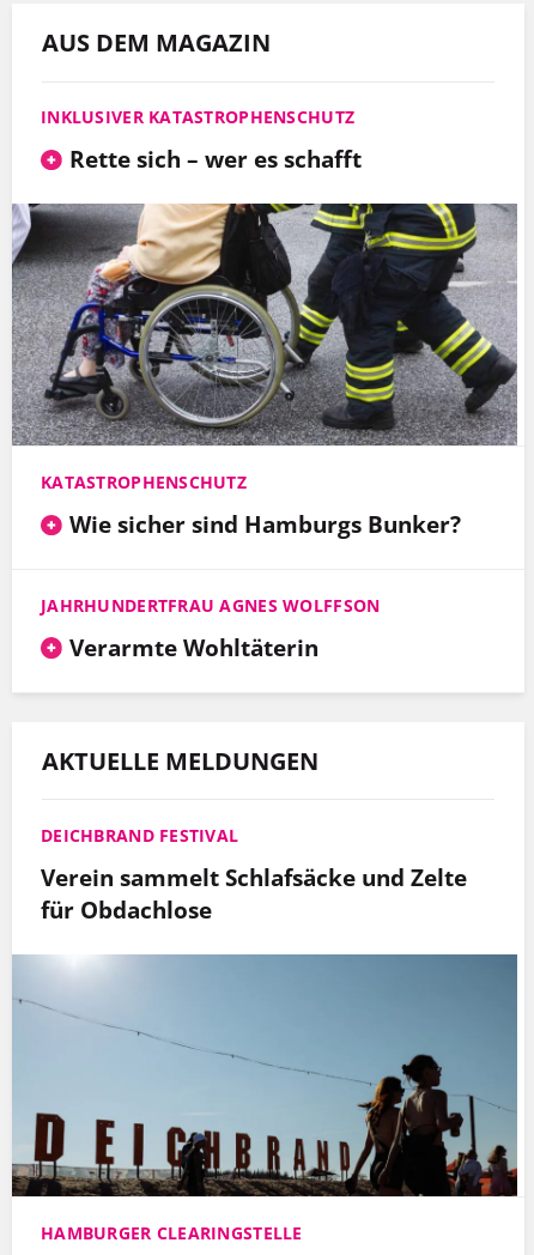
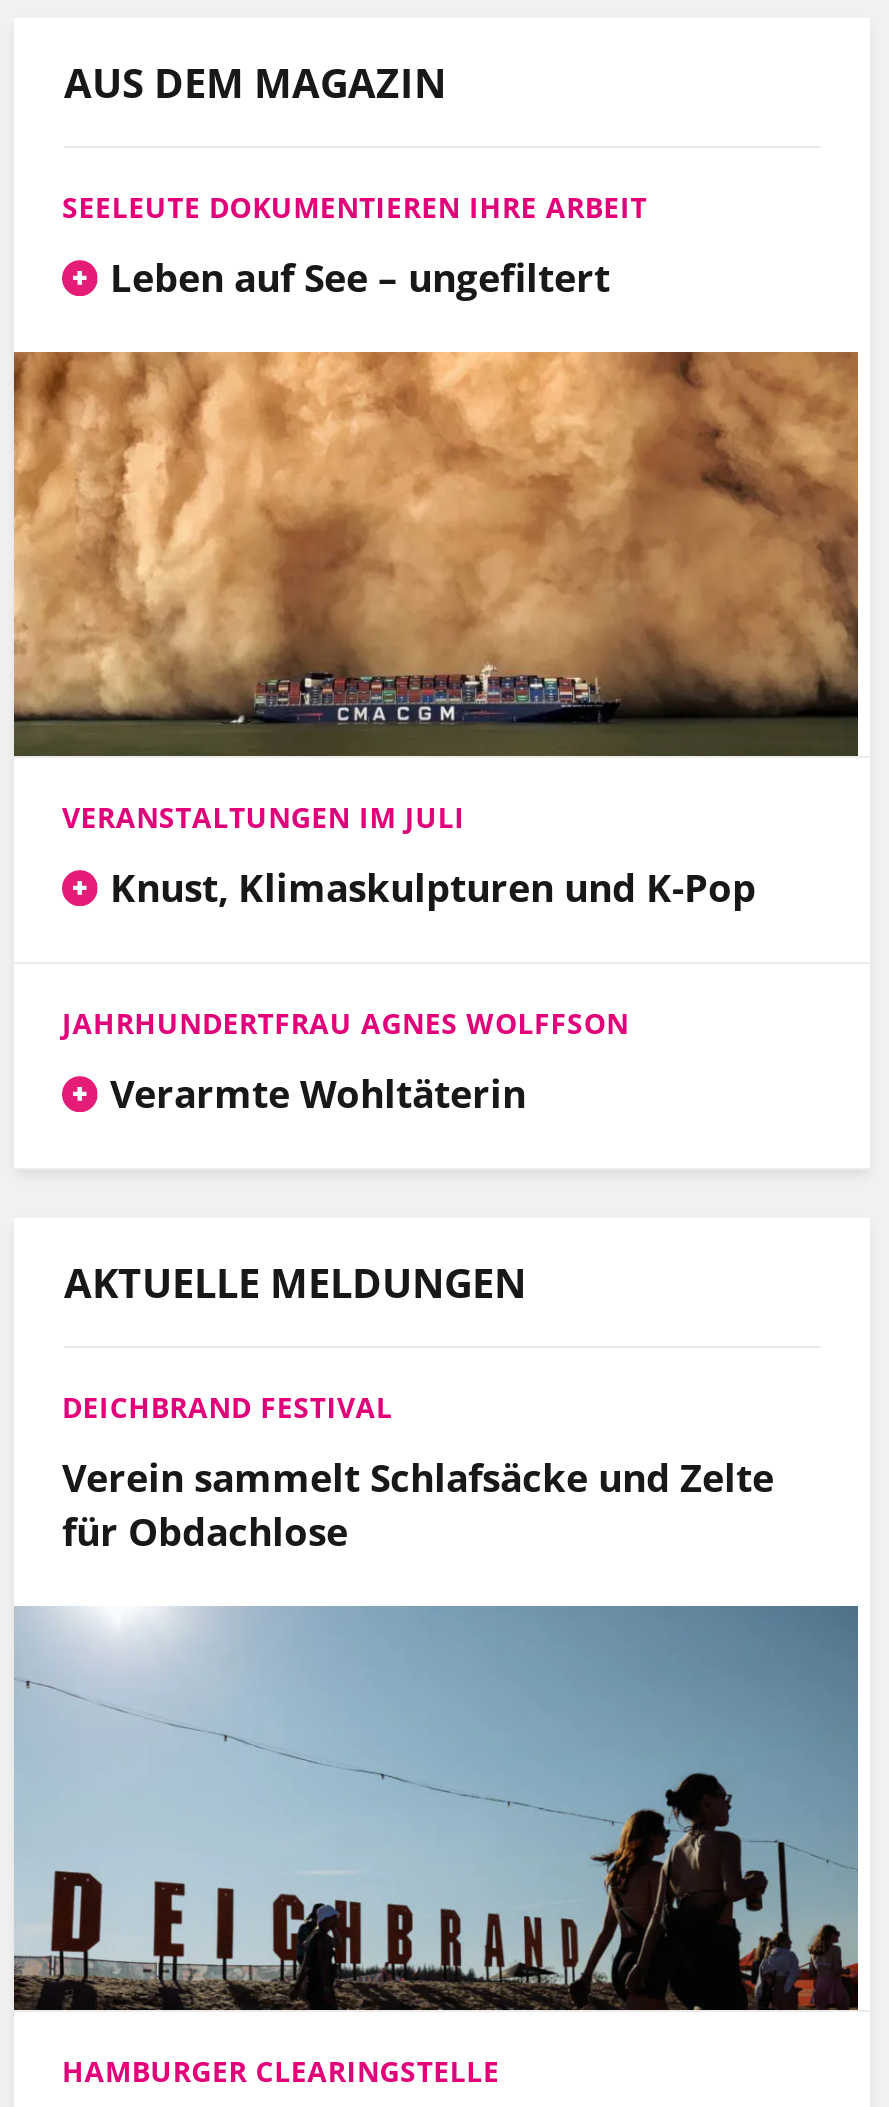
- INKLUSIVER KATASTROPHENSCHUTZ
- Rette sich – wer es schafft
+ SEELEUTE DOKUMENTIEREN IHRE ARBEIT
+ Leben auf See – ungefiltert

- [image]
- KATASTROPHENSCHUTZ
- Wie sicher sind Hamburgs Bunker?
+ [image]
+ VERANSTALTUNGEN IM JULI
+ Knust, Klimaskulpturen und K-Pop
